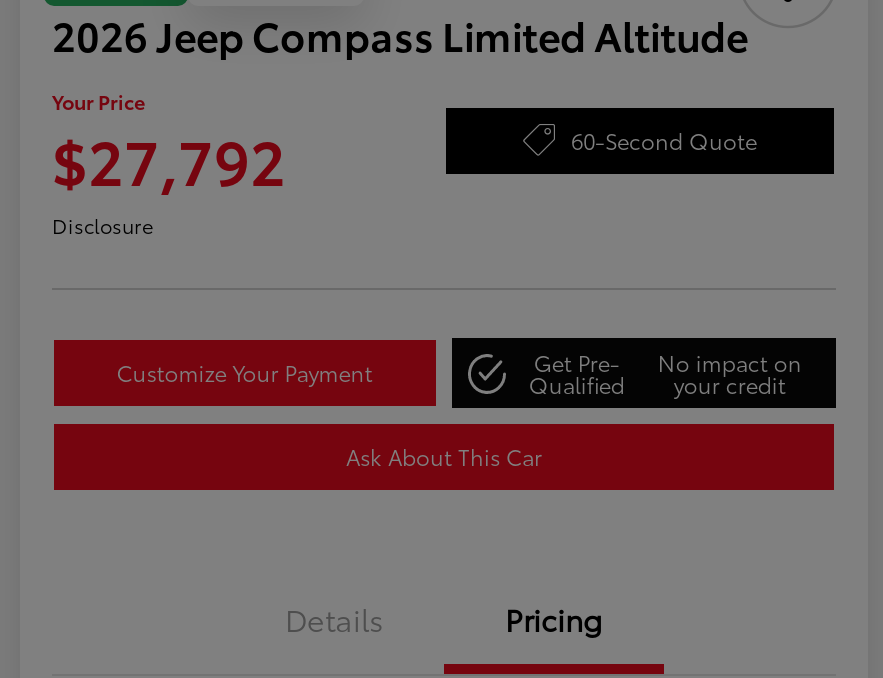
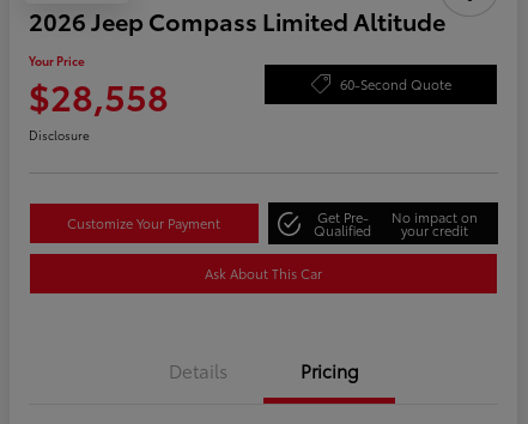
- $27,792
+ $28,558
